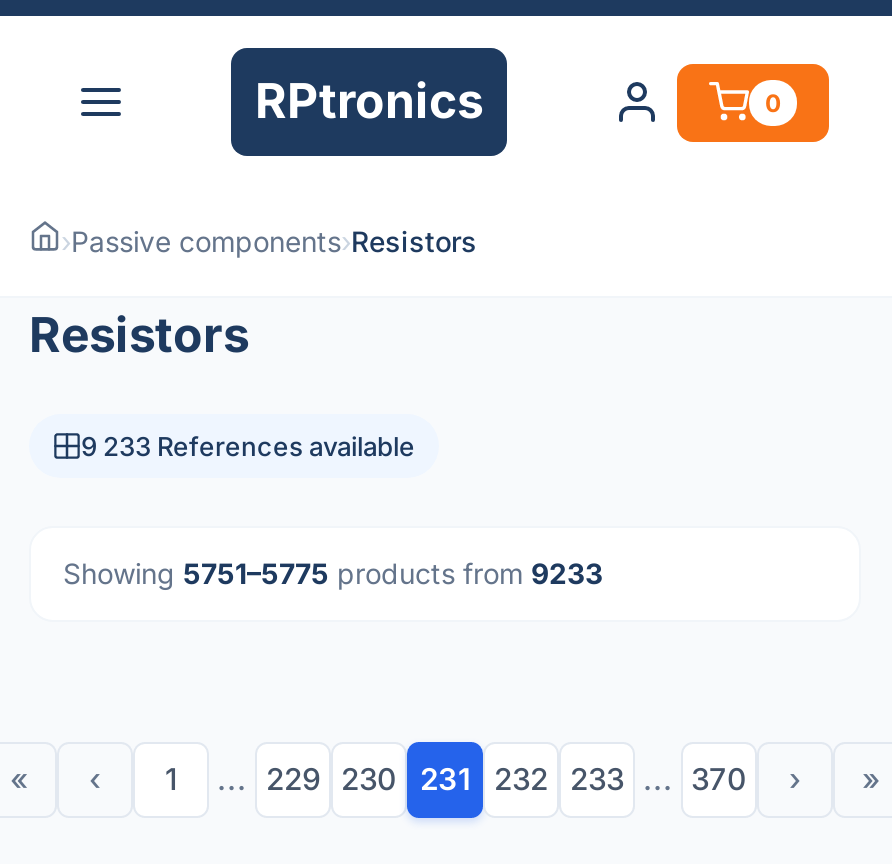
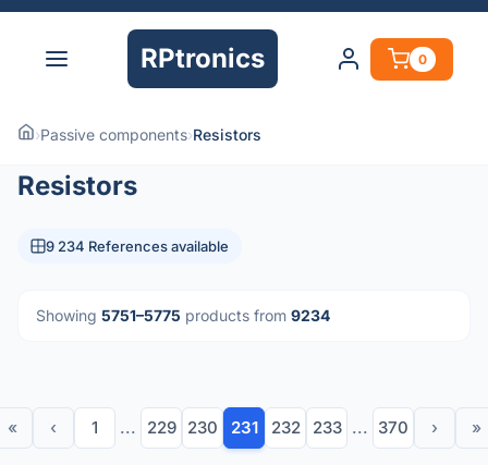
- 9 233 References available
+ 9 234 References available

- Showing 5751–5775 products from 9233
+ Showing 5751–5775 products from 9234
